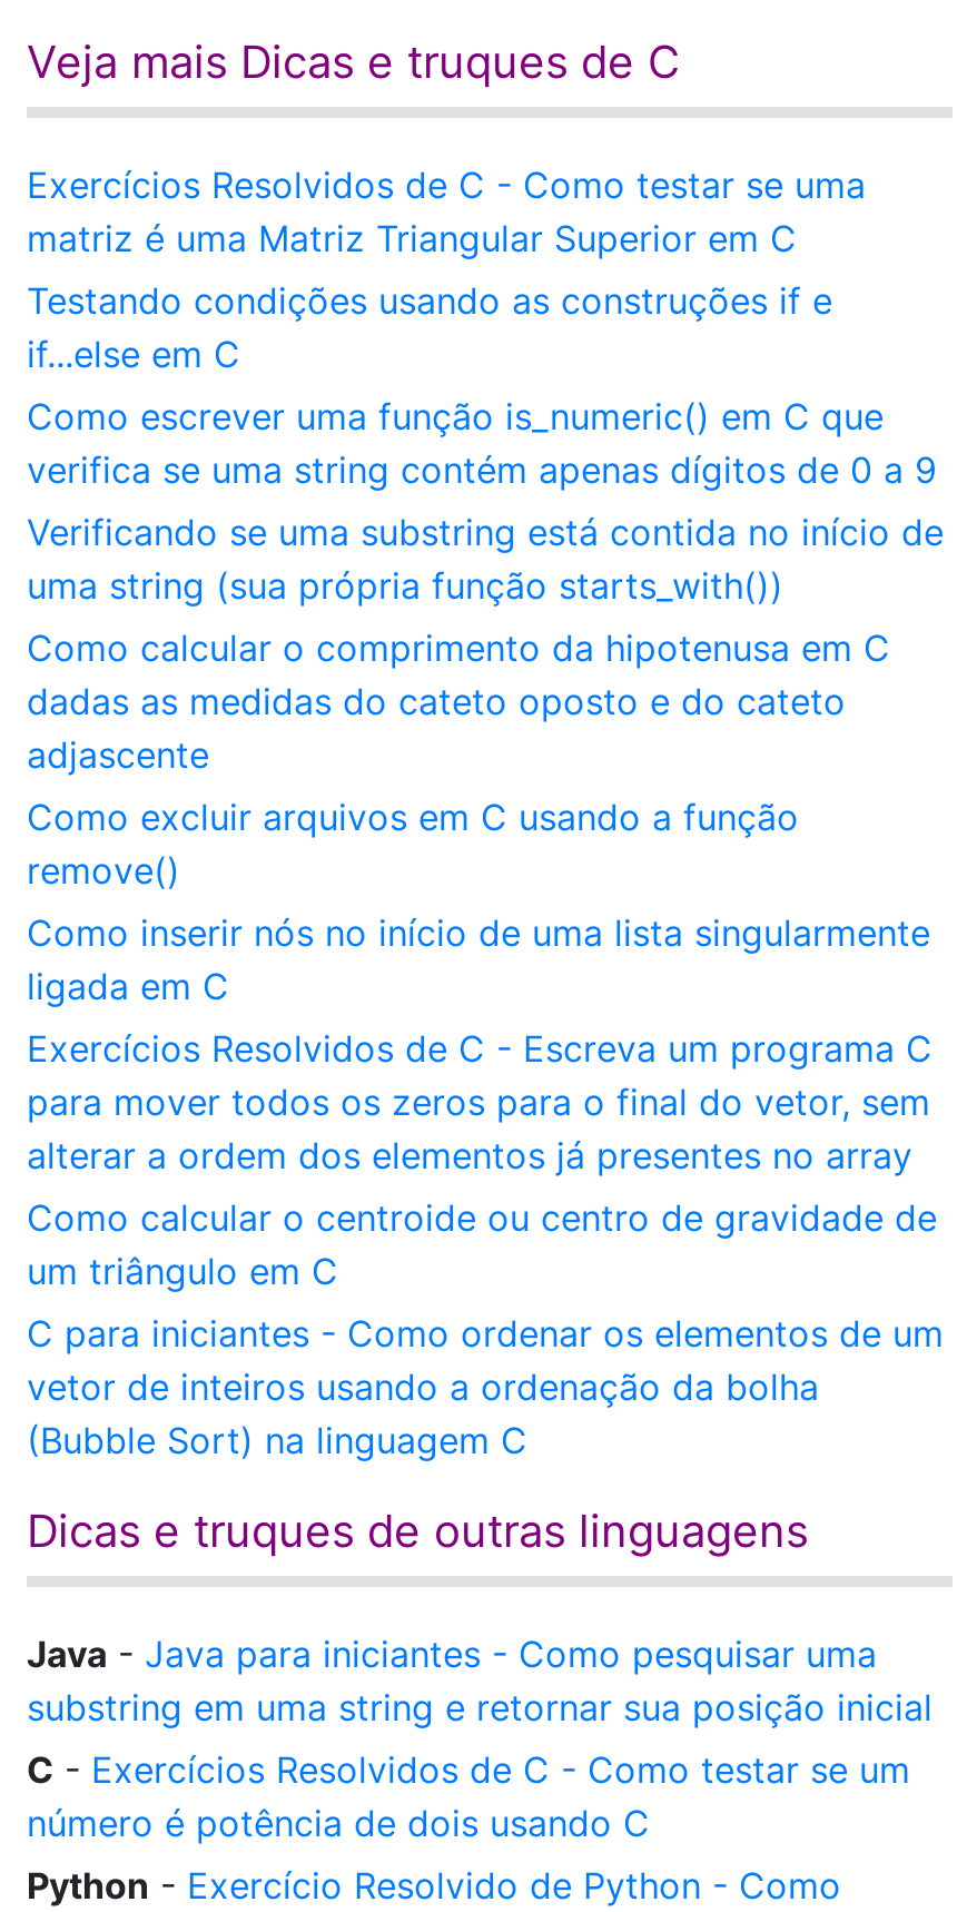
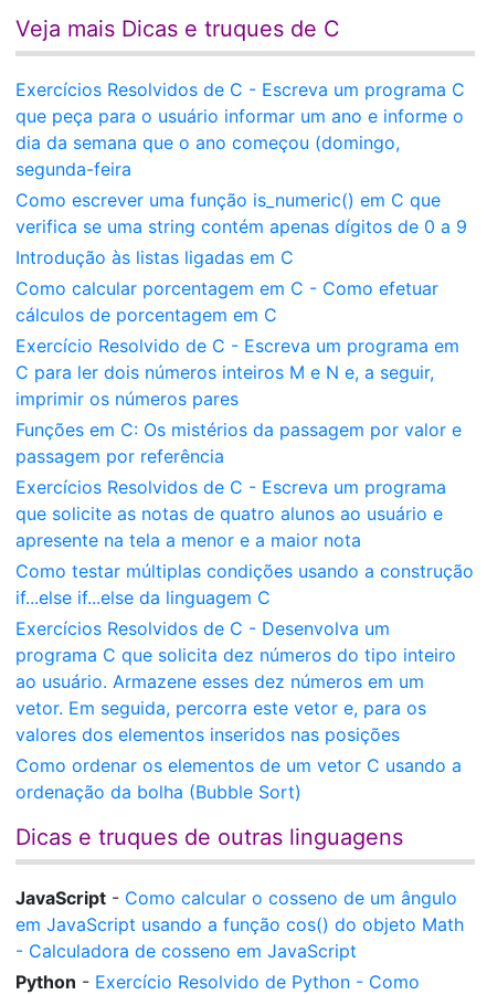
- Exercícios Resolvidos de C - Como testar se uma
- matriz é uma Matriz Triangular Superior em C
- Testando condições usando as construções if e
- if...else em C
+ que peça para o usuário informar um ano e informe o
+ dia da semana que o ano começou (domingo,
+ segunda-feira

- Verificando se uma substring está contida no início de
- uma string (sua própria função starts_with())
- Como calcular o comprimento da hipotenusa em C
- dadas as medidas do cateto oposto e do cateto
- adjascente
- Como excluir arquivos em C usando a função
- remove()
- Como inserir nós no início de uma lista singularmente
- ligada em C
- para mover todos os zeros para o final do vetor, sem
- alterar a ordem dos elementos já presentes no array
- Como calcular o centroide ou centro de gravidade de
- um triângulo em C
- C para iniciantes - Como ordenar os elementos de um
- vetor de inteiros usando a ordenação da bolha
- (Bubble Sort) na linguagem C
+ Introdução às listas ligadas em C
+ Como calcular porcentagem em C - Como efetuar
+ cálculos de porcentagem em C
+ Exercício Resolvido de C - Escreva um programa em
+ C para ler dois números inteiros M e N e, a seguir,
+ imprimir os números pares
+ Funções em C: Os mistérios da passagem por valor e
+ passagem por referência
+ Exercícios Resolvidos de C - Escreva um programa
+ que solicite as notas de quatro alunos ao usuário e
+ apresente na tela a menor e a maior nota
+ Como testar múltiplas condições usando a construção
+ if...else if...else da linguagem C
+ Exercícios Resolvidos de C - Desenvolva um
+ programa C que solicita dez números do tipo inteiro
+ ao usuário. Armazene esses dez números em um
+ vetor. Em seguida, percorra este vetor e, para os
+ valores dos elementos inseridos nas posições
+ Como ordenar os elementos de um vetor C usando a
+ ordenação da bolha (Bubble Sort)

moved up: Exercícios Resolvidos de C - Escreva um programa C

moved down: Dicas e truques de outras linguagens

- Java - Java para iniciantes - Como pesquisar uma
- substring em uma string e retornar sua posição inicial
- C - Exercícios Resolvidos de C - Como testar se um
- número é potência de dois usando C
+ JavaScript - Como calcular o cosseno de um ângulo
+ em JavaScript usando a função cos() do objeto Math
+ - Calculadora de cosseno em JavaScript
